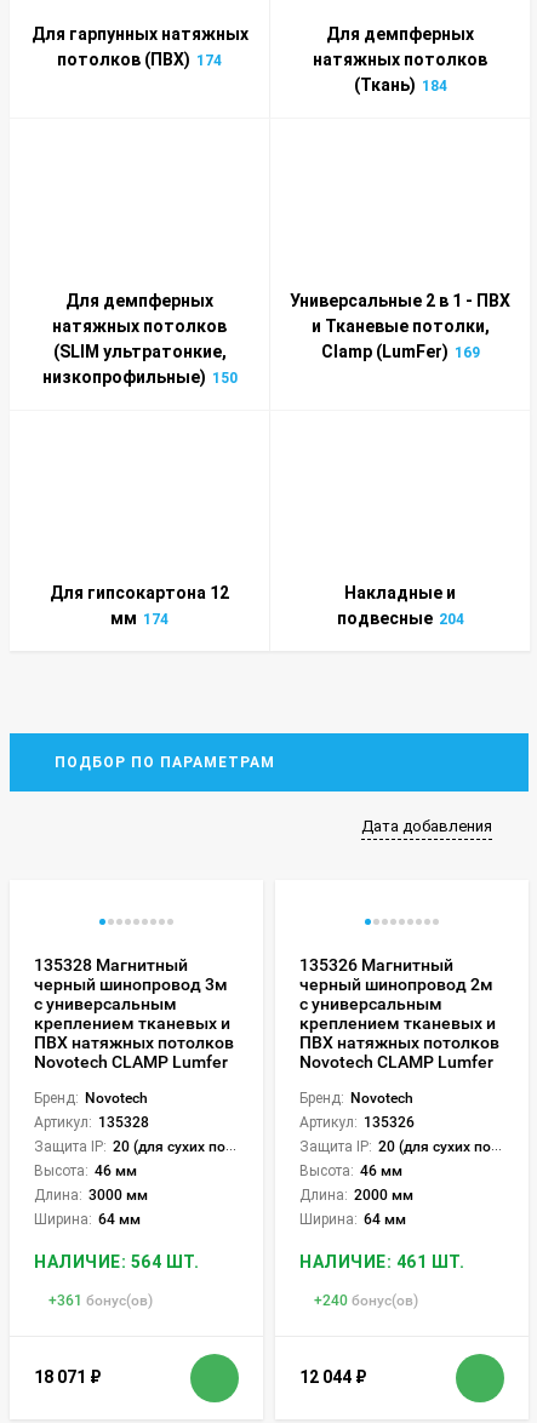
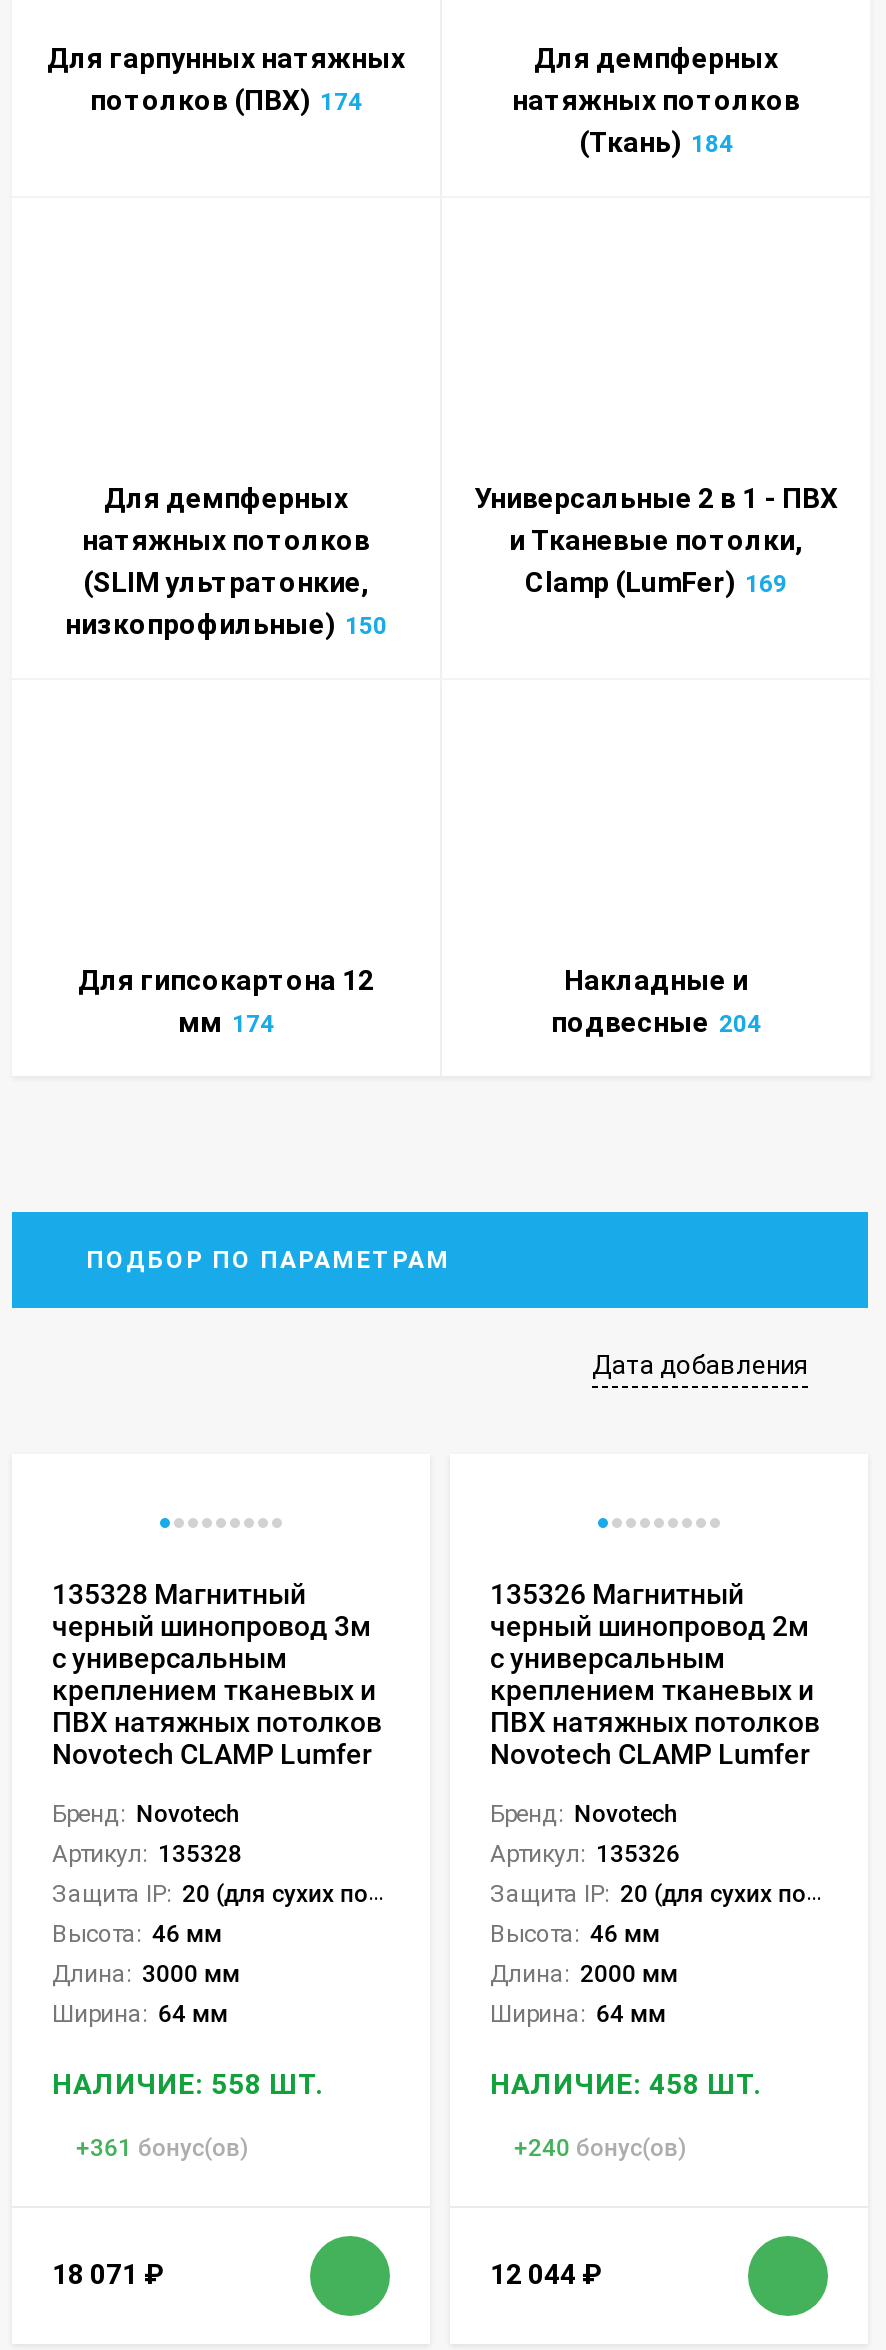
- НАЛИЧИЕ: 564 ШТ.
+ НАЛИЧИЕ: 558 ШТ.

- НАЛИЧИЕ: 461 ШТ.
+ НАЛИЧИЕ: 458 ШТ.
